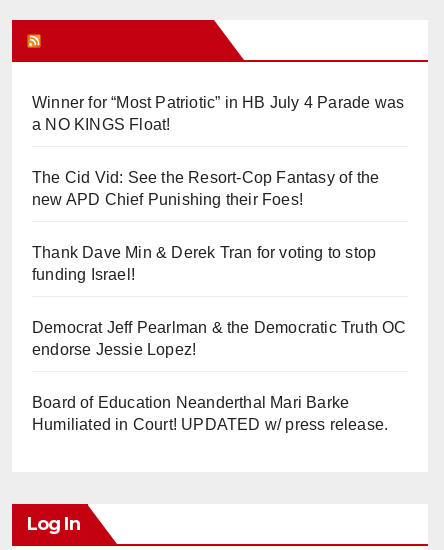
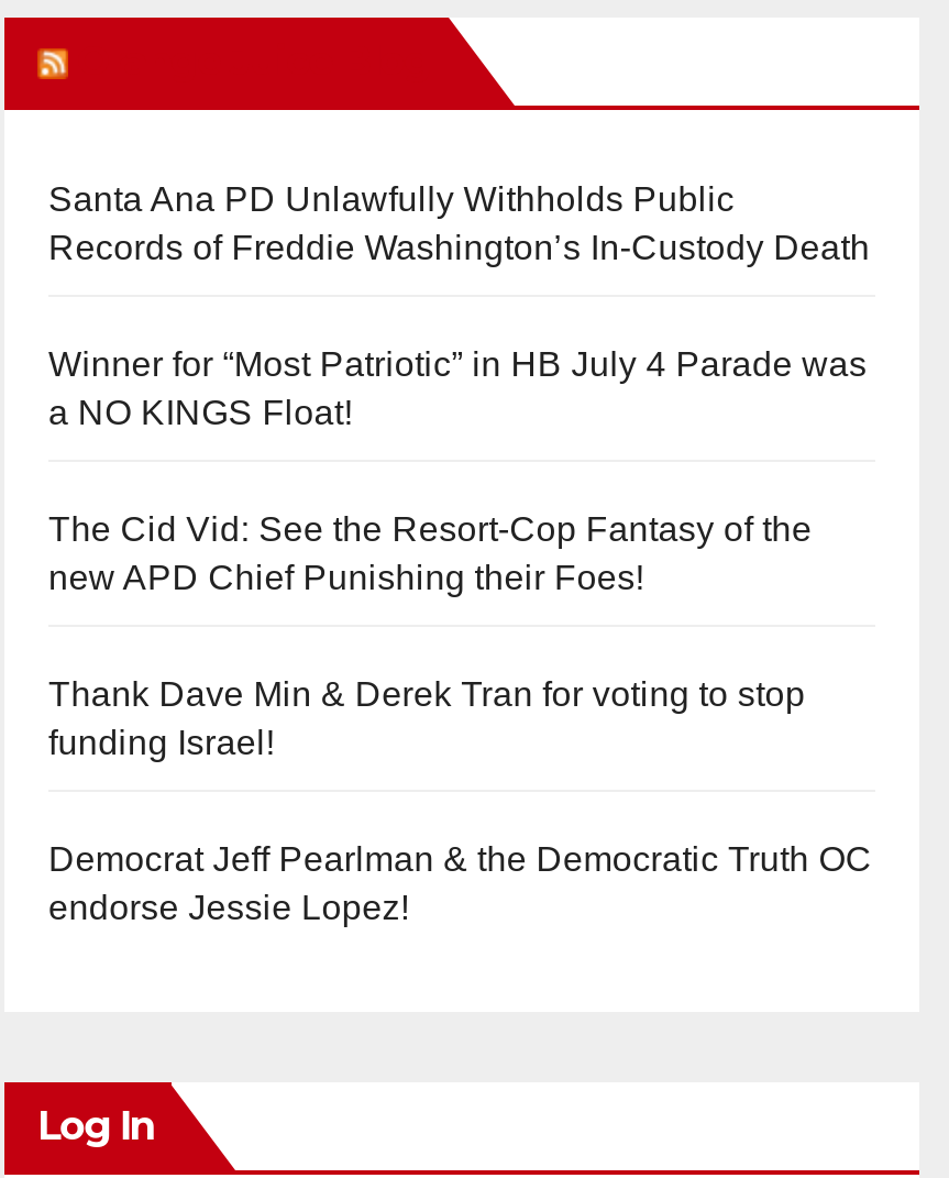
+ Santa Ana PD Unlawfully Withholds Public
+ Records of Freddie Washington’s In-Custody Death

moved down: Winner for “Most Patriotic” in HB July 4 Parade was | a NO KINGS Float! | The Cid Vid: See the Resort-Cop Fantasy of the | new APD Chief Punishing their Foes! | Thank Dave Min & Derek Tran for voting to stop | funding Israel! | Democrat Jeff Pearlman & the Democratic Truth OC | endorse Jessie Lopez!

- Board of Education Neanderthal Mari Barke
- Humiliated in Court! UPDATED w/ press release.
